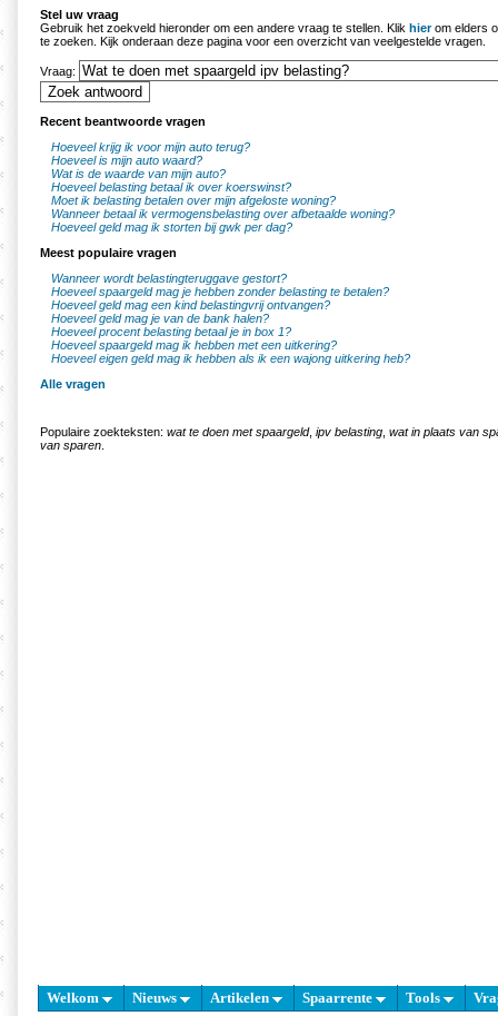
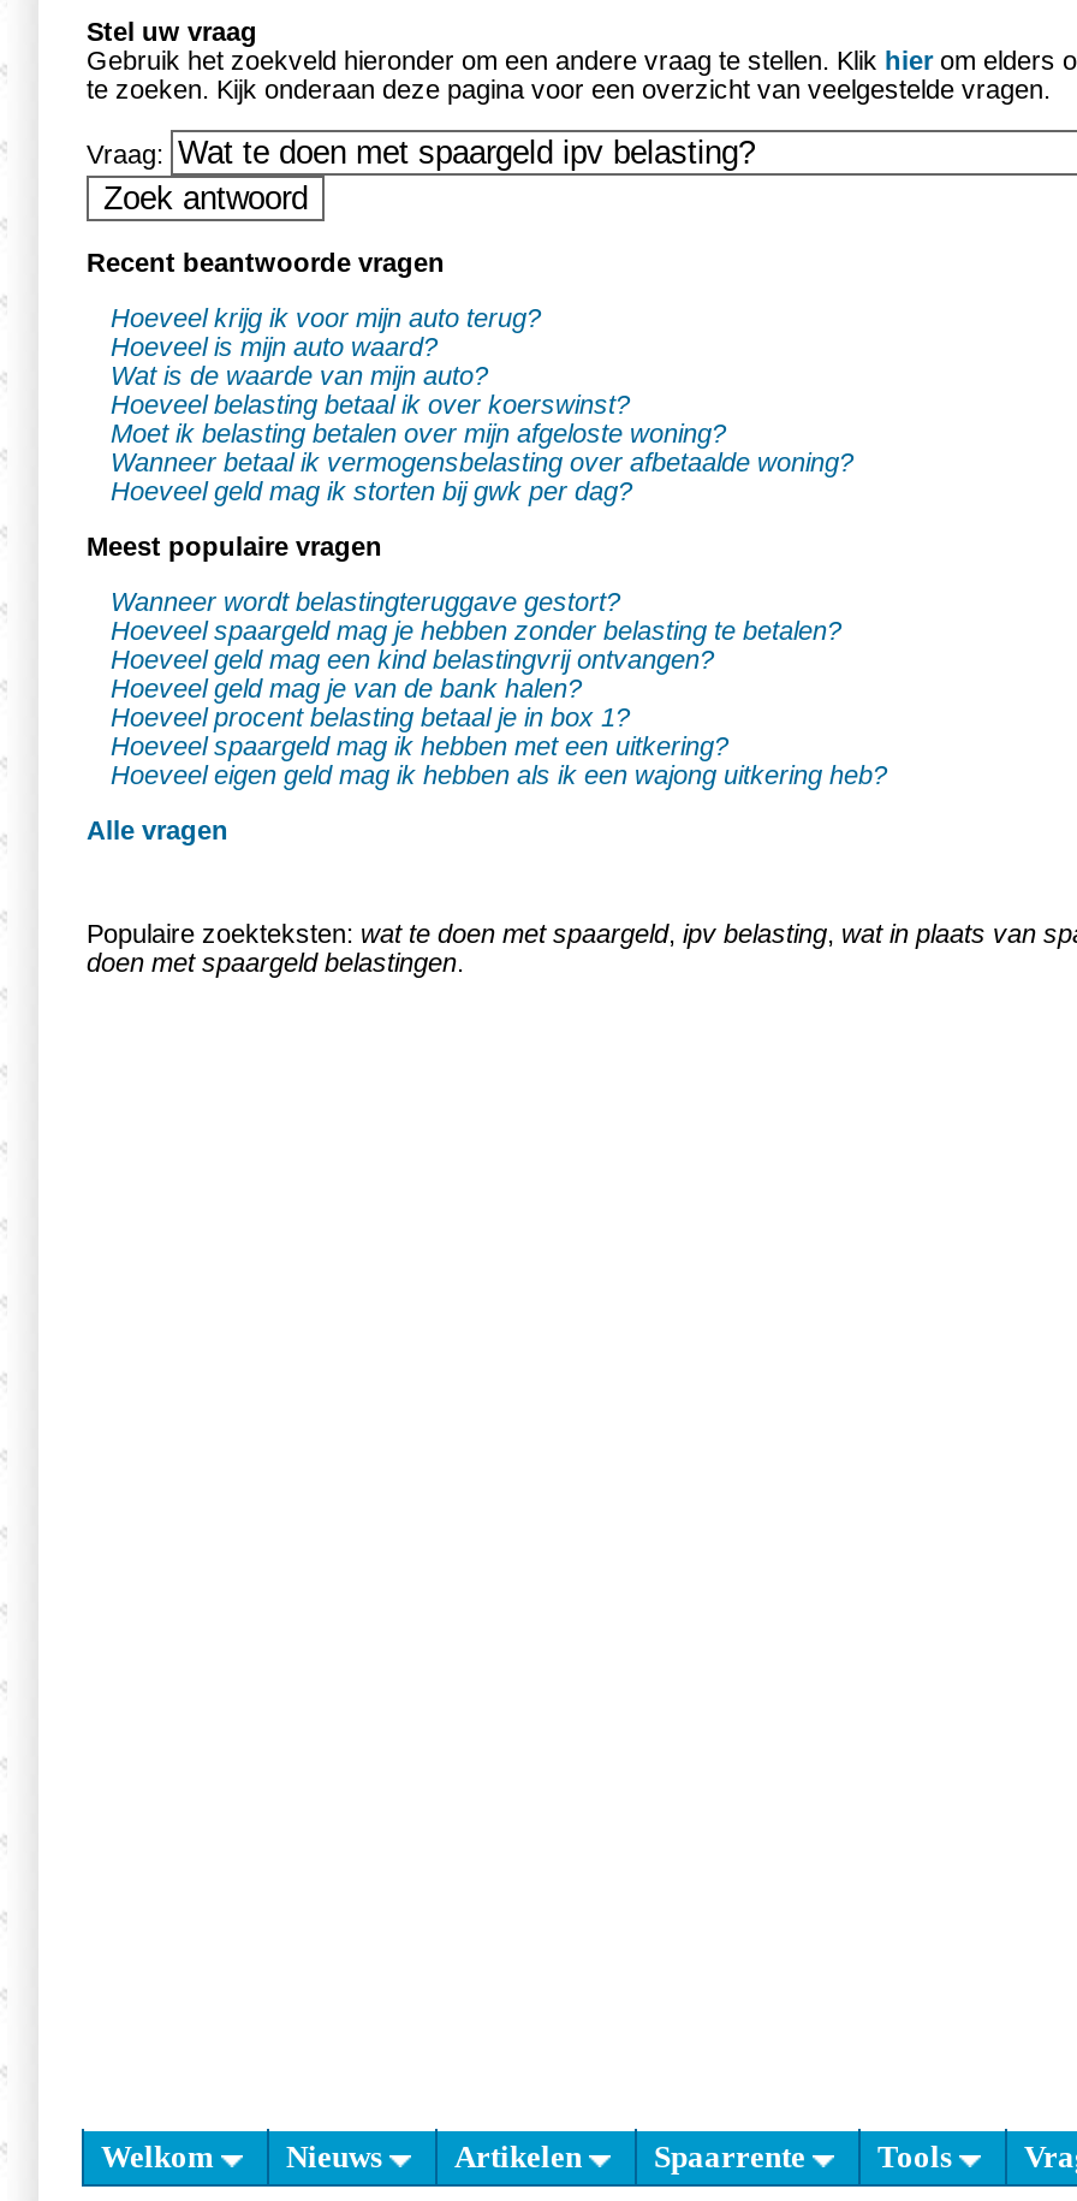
- van sparen.
+ doen met spaargeld belastingen.
